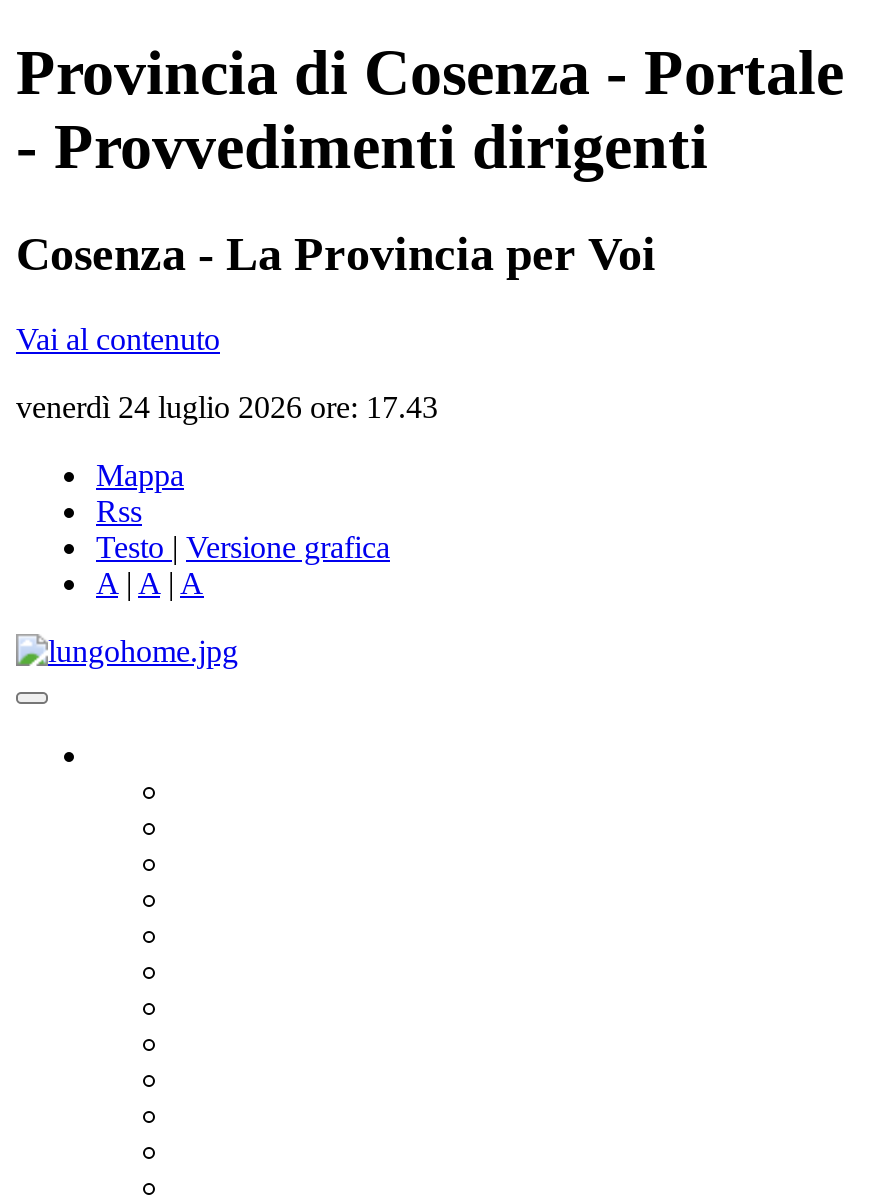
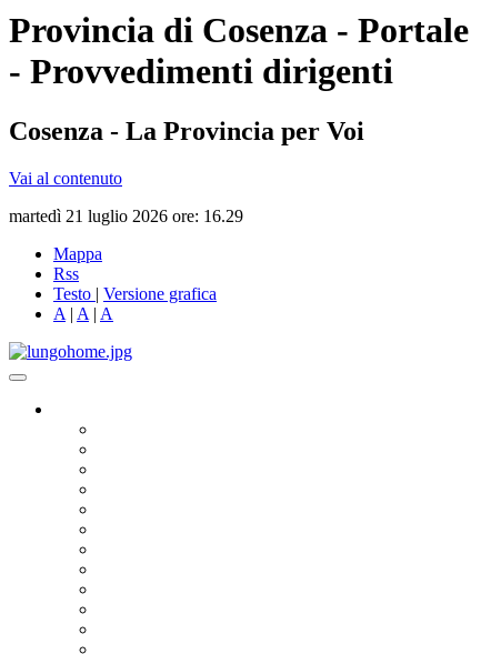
- venerdì 24 luglio 2026 ore: 17.43
+ martedì 21 luglio 2026 ore: 16.29
